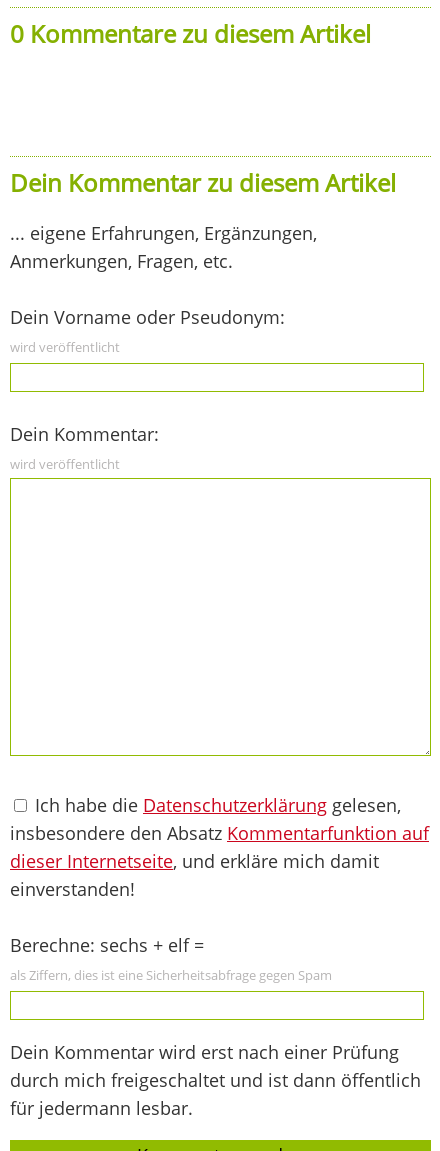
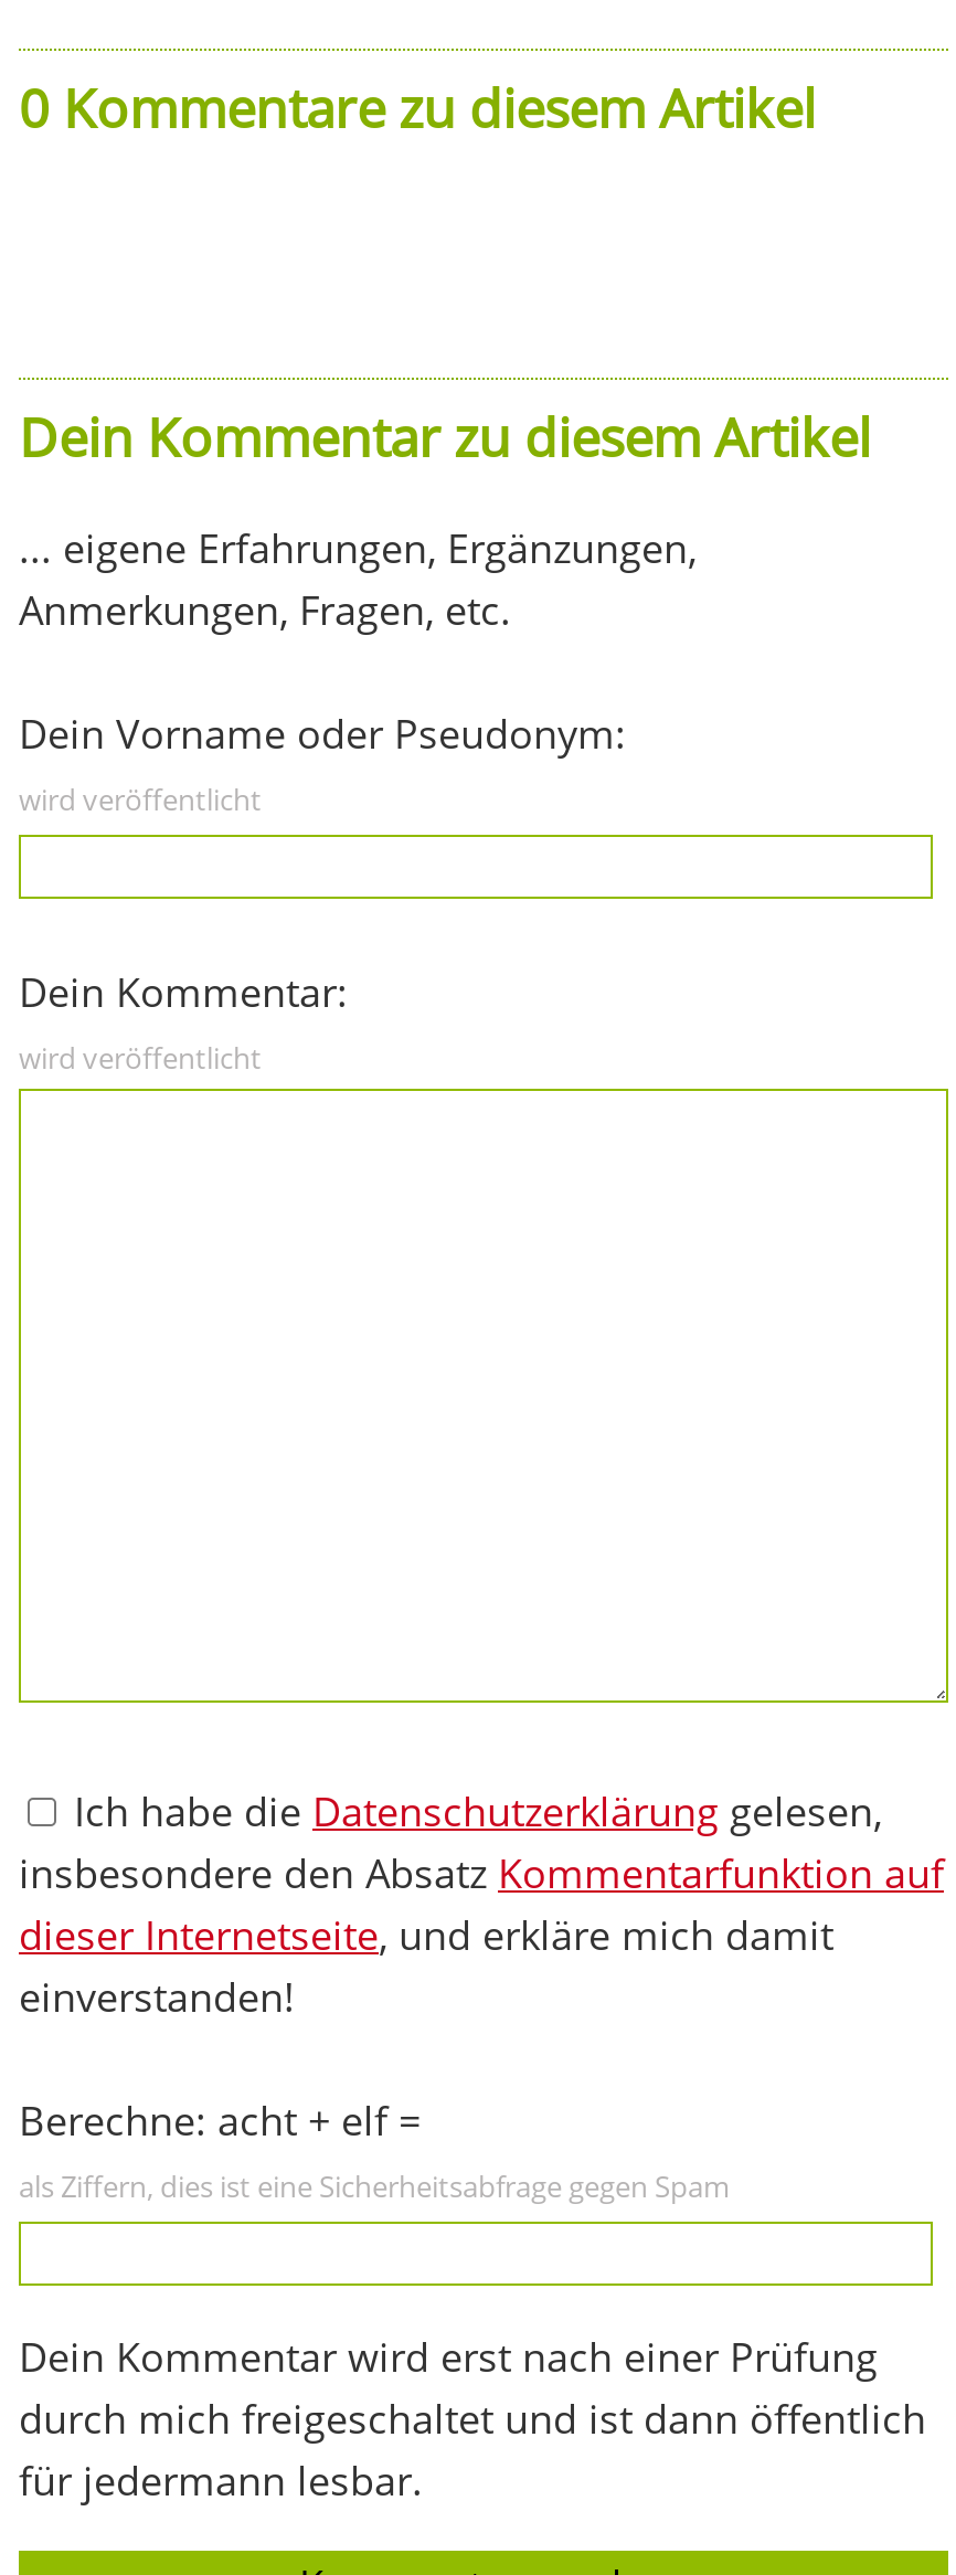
- Berechne: sechs + elf =
+ Berechne: acht + elf =
